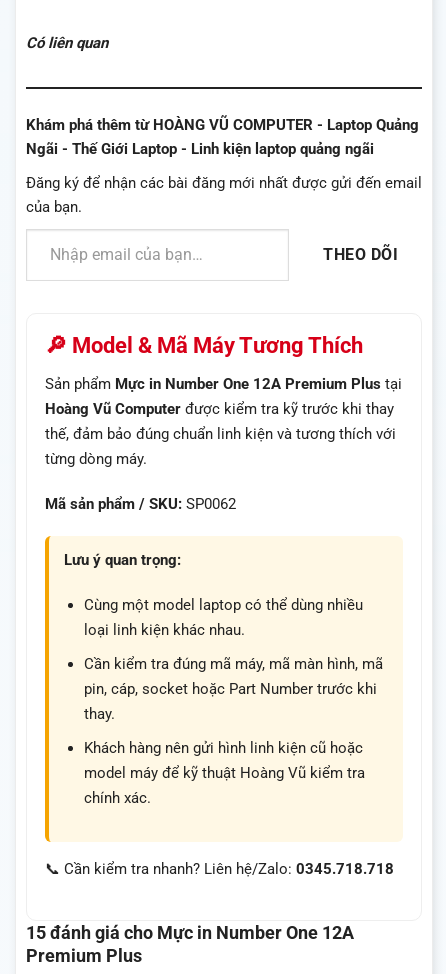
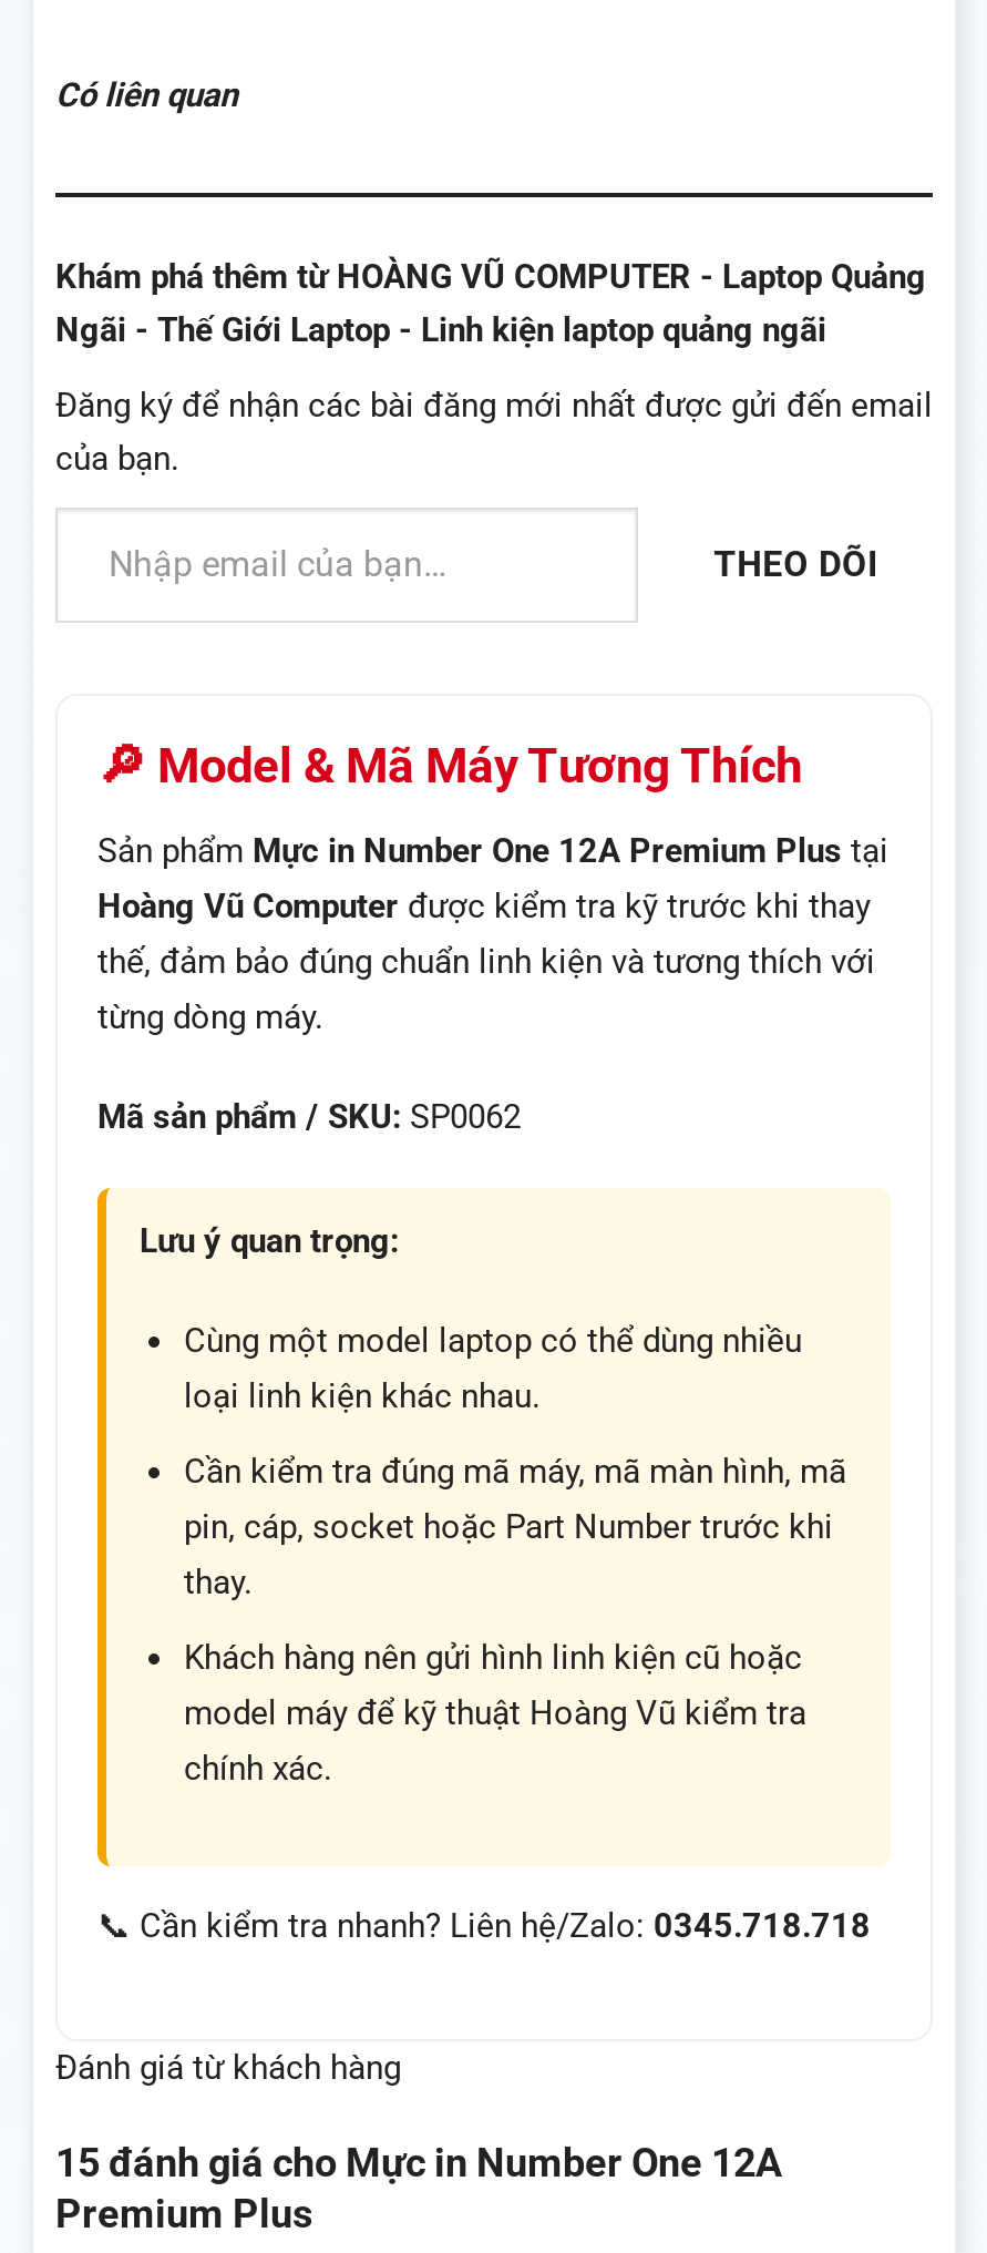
+ Đánh giá từ khách hàng
